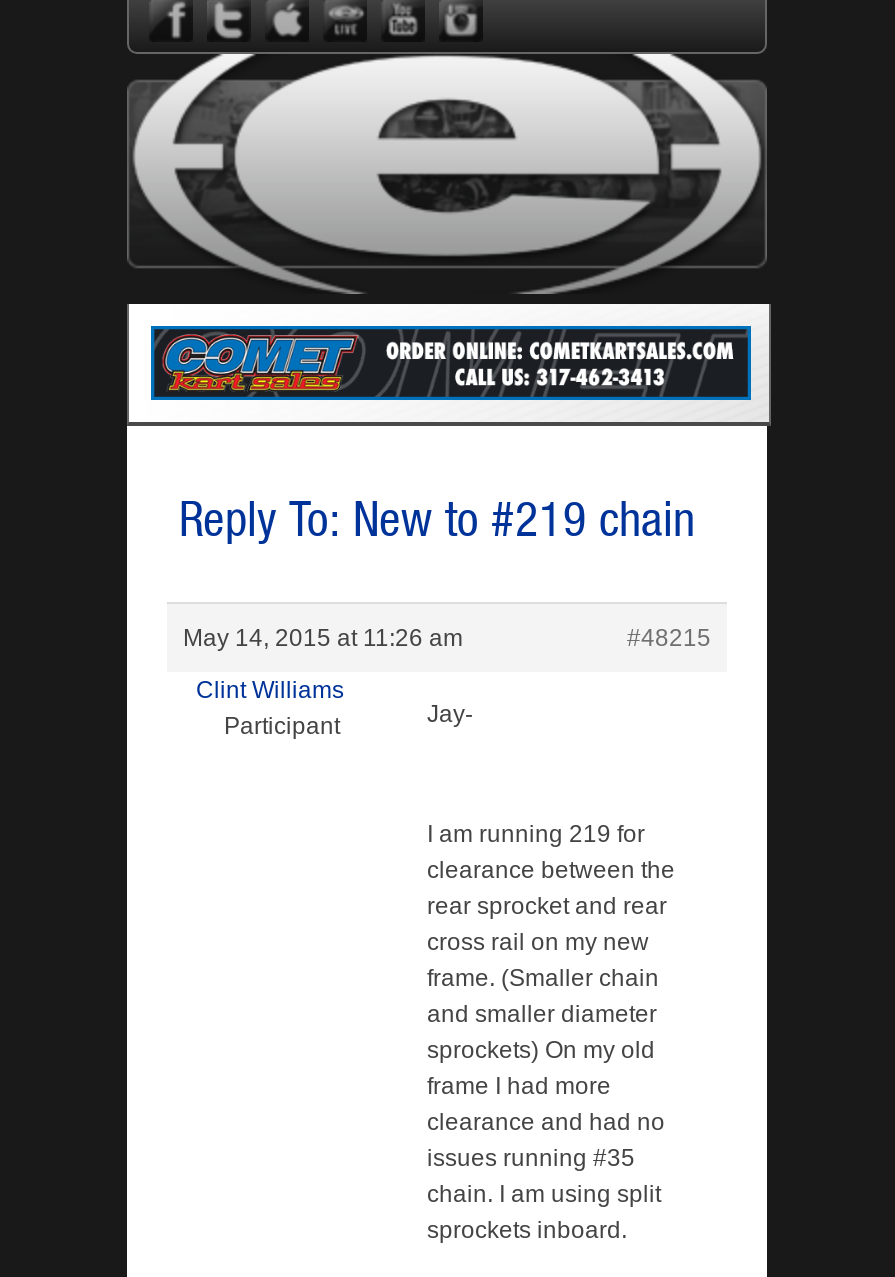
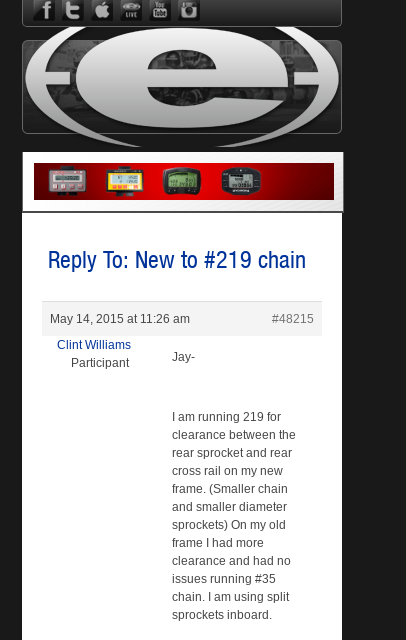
- [image]
+ [image]
